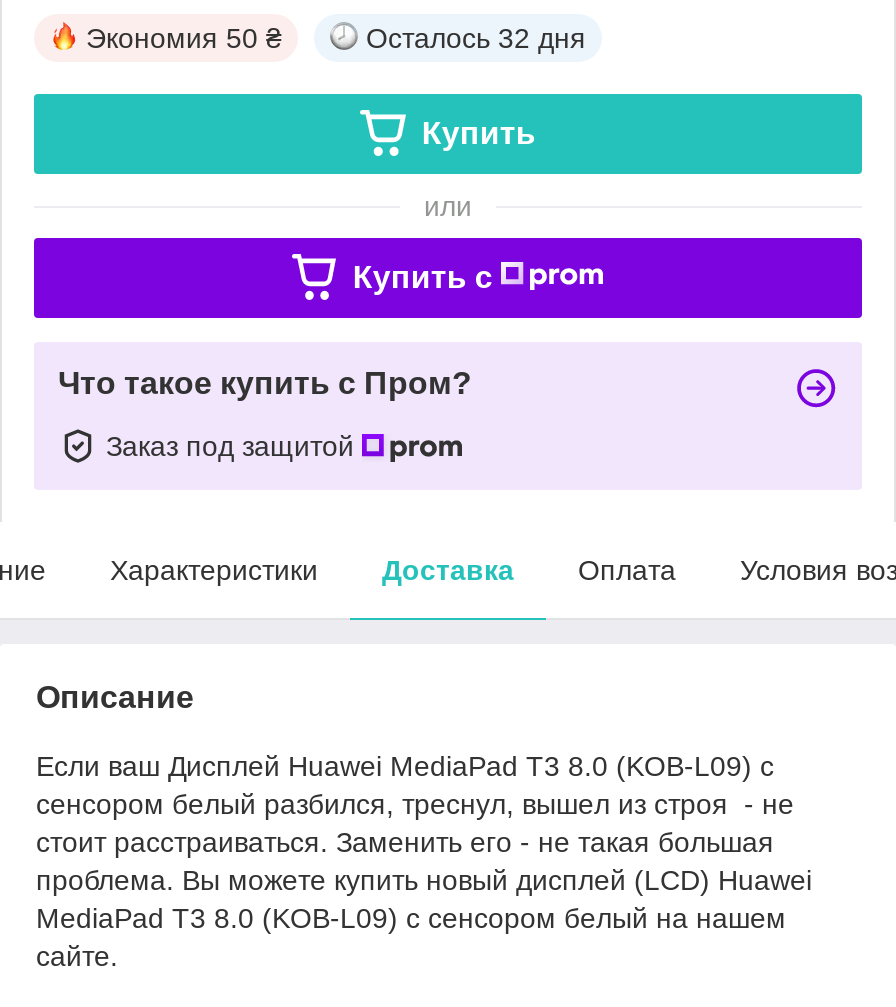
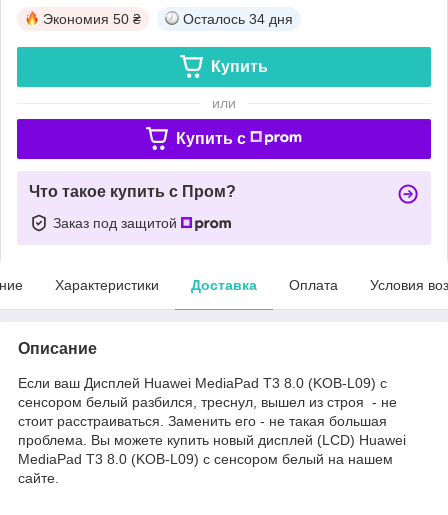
- Осталось 32 дня
+ Осталось 34 дня
